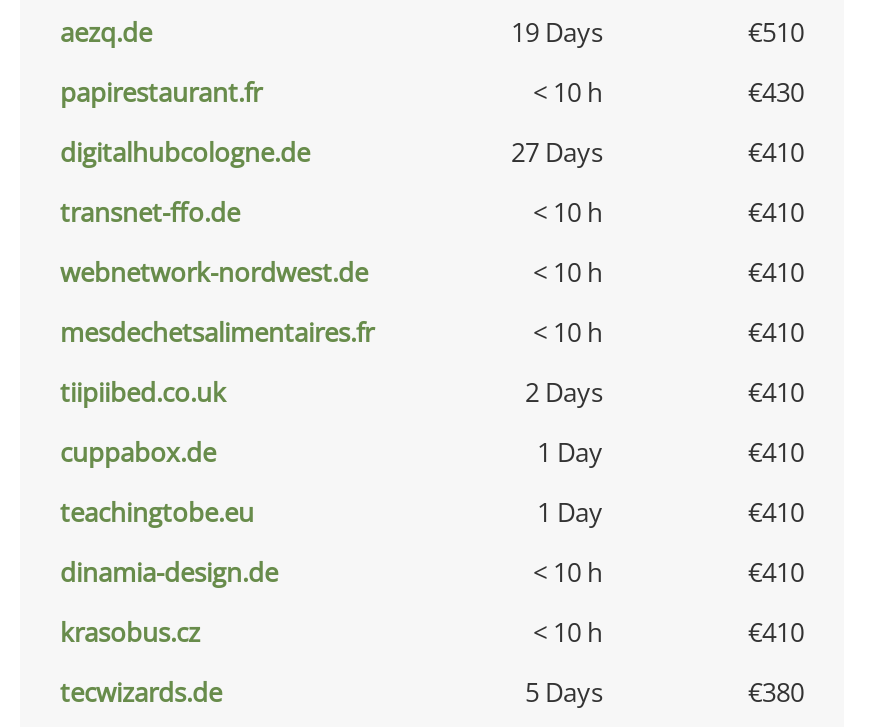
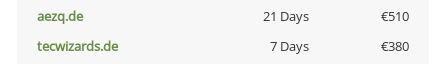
- 19 Days
+ 21 Days

- papirestaurant.fr
- < 10 h
- €430
- digitalhubcologne.de
- 27 Days
- €410
- transnet-ffo.de
- < 10 h
- €410
- webnetwork-nordwest.de
- < 10 h
- €410
- mesdechetsalimentaires.fr
- < 10 h
- €410
- tiipiibed.co.uk
- 2 Days
- €410
- cuppabox.de
- 1 Day
- €410
- teachingtobe.eu
- 1 Day
- €410
- dinamia-design.de
- < 10 h
- €410
- krasobus.cz
- < 10 h
- €410

- 5 Days
+ 7 Days
